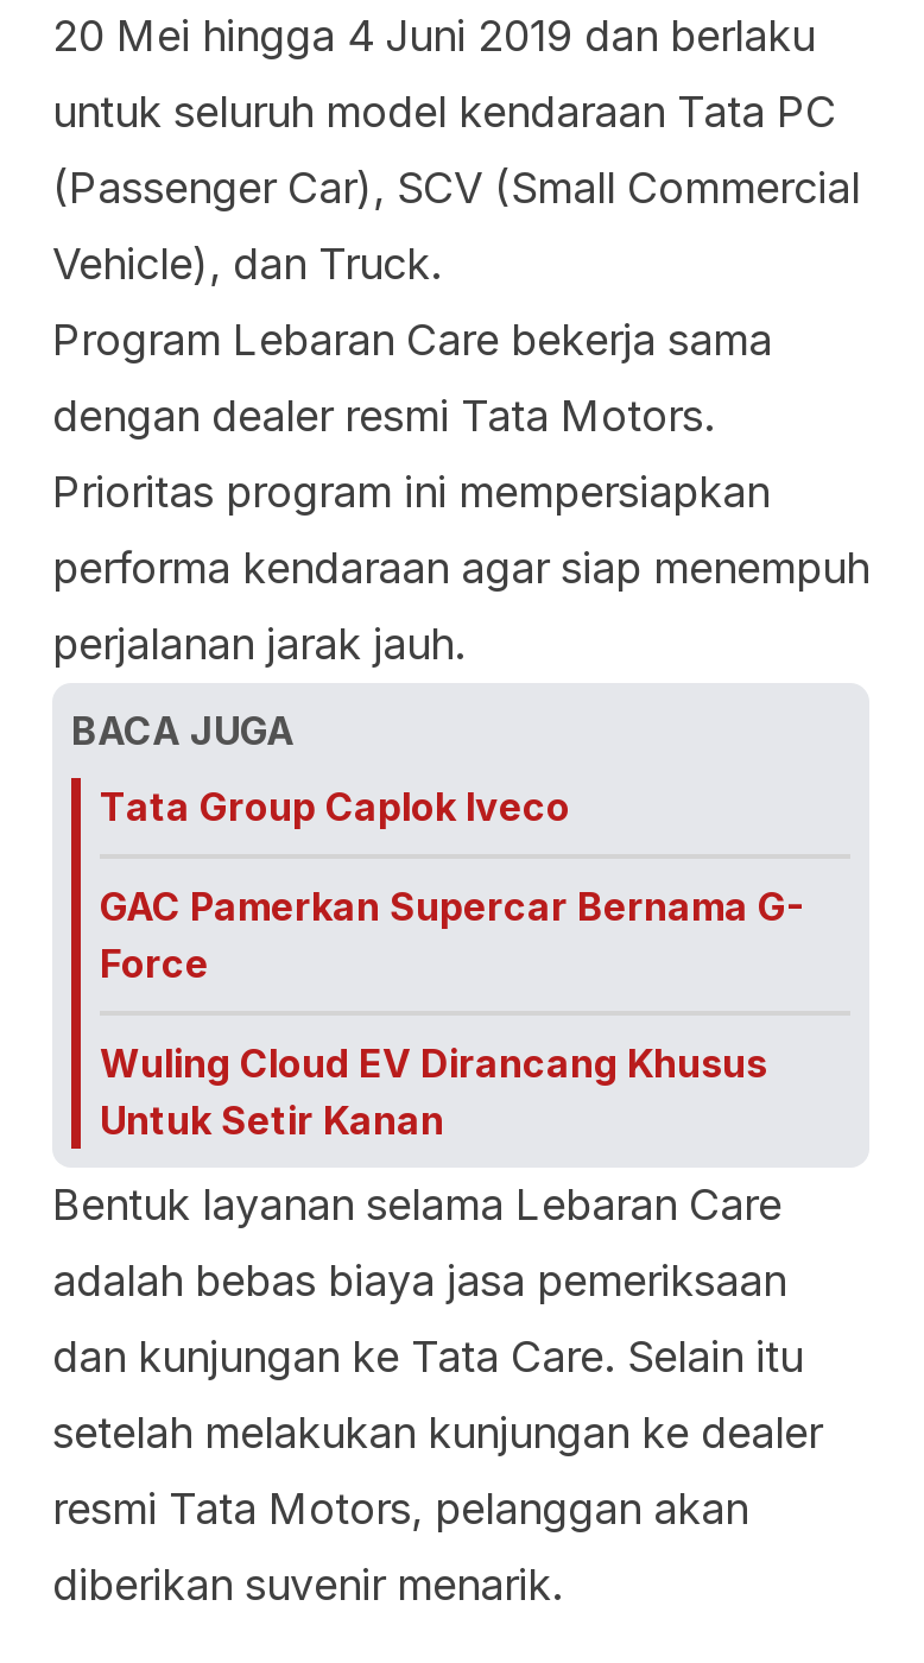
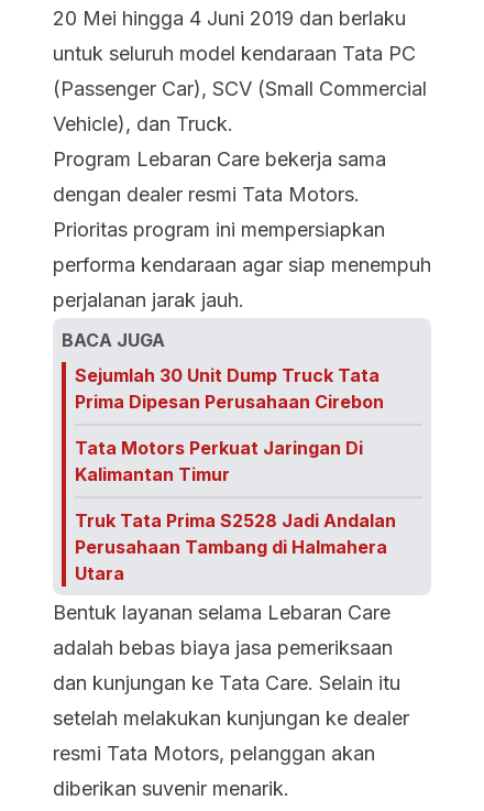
- Tata Group Caplok Iveco
+ Sejumlah 30 Unit Dump Truck Tata
+ Prima Dipesan Perusahaan Cirebon

- GAC Pamerkan Supercar Bernama G-
- Force
+ Tata Motors Perkuat Jaringan Di
+ Kalimantan Timur

- Wuling Cloud EV Dirancang Khusus
- Untuk Setir Kanan
+ Truk Tata Prima S2528 Jadi Andalan
+ Perusahaan Tambang di Halmahera
+ Utara
